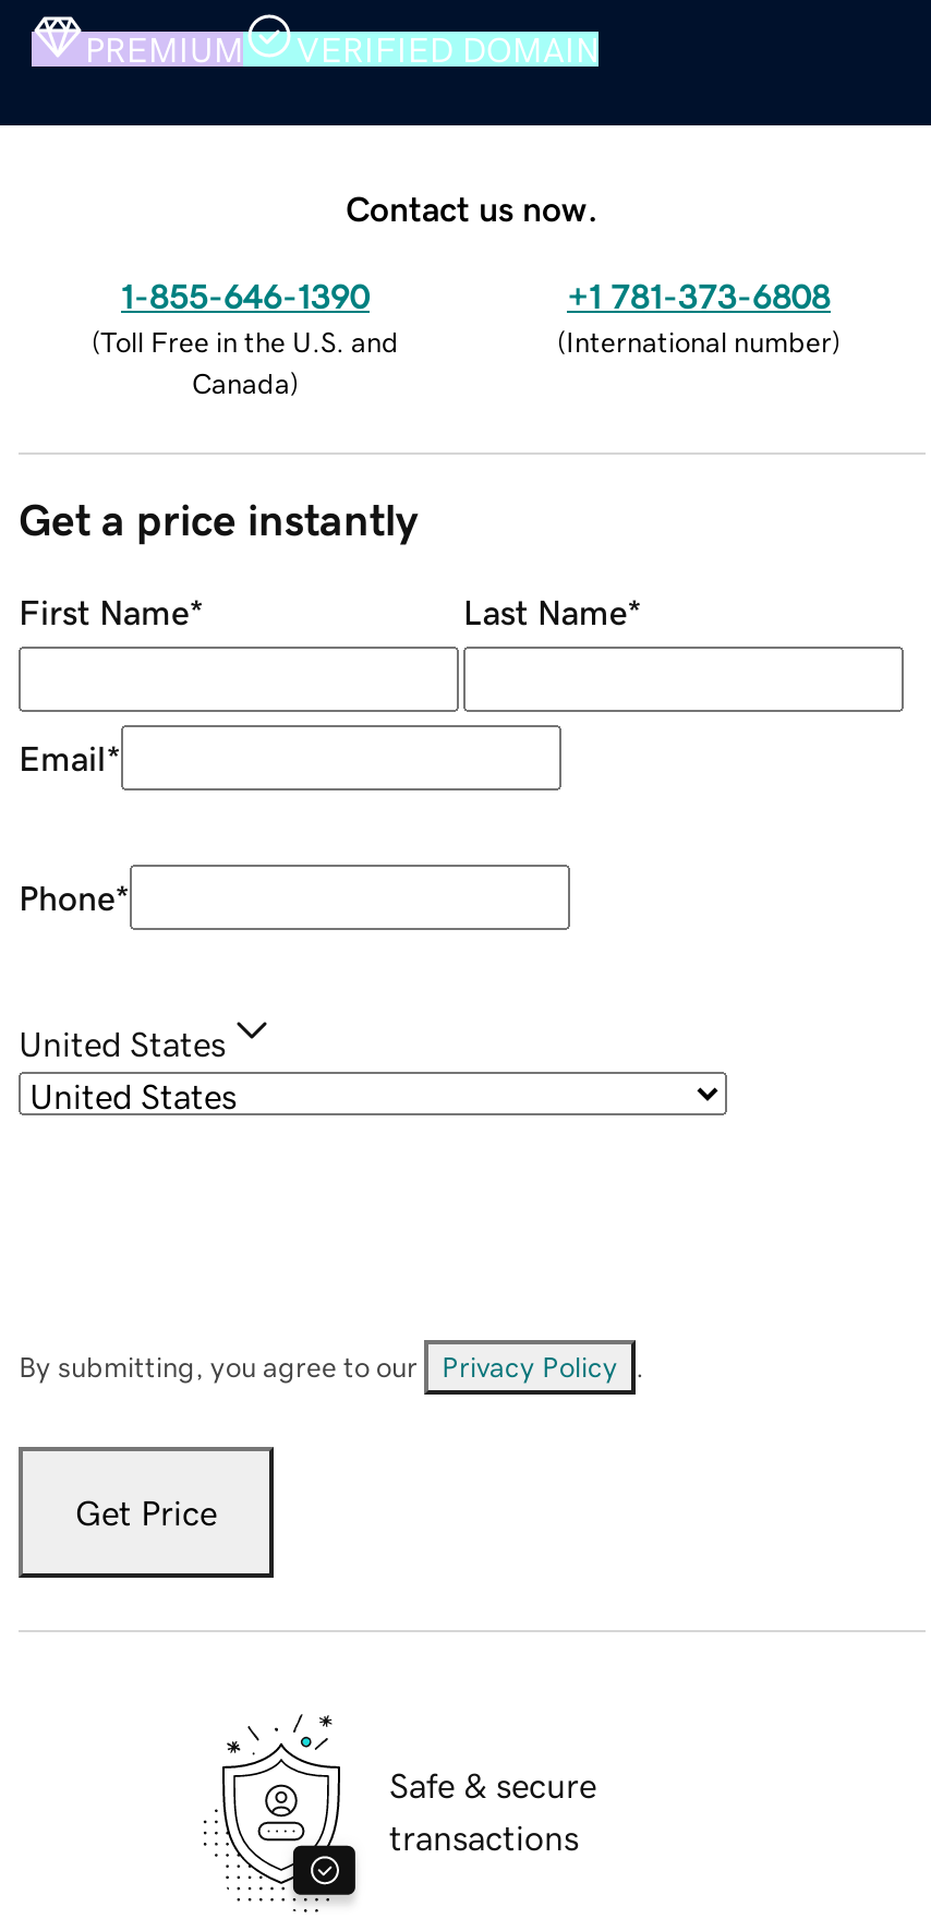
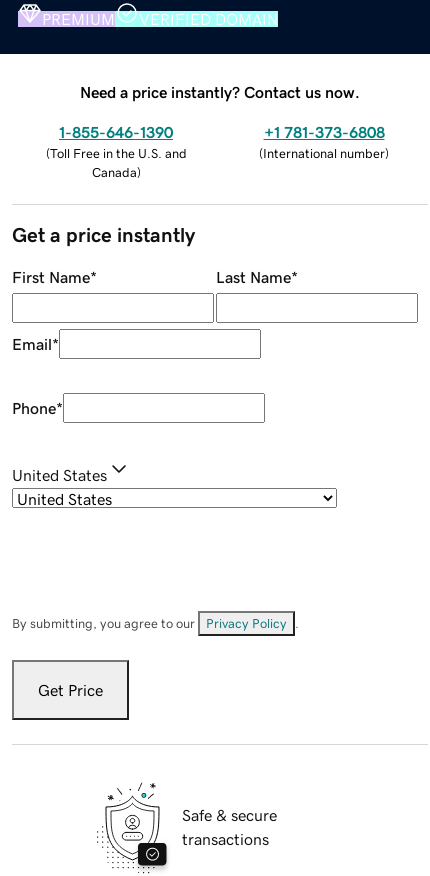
- Contact us now.
+ Need a price instantly? Contact us now.
